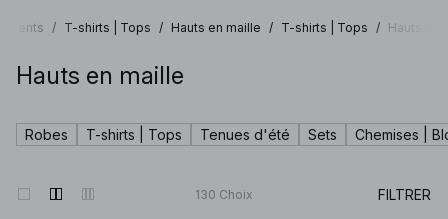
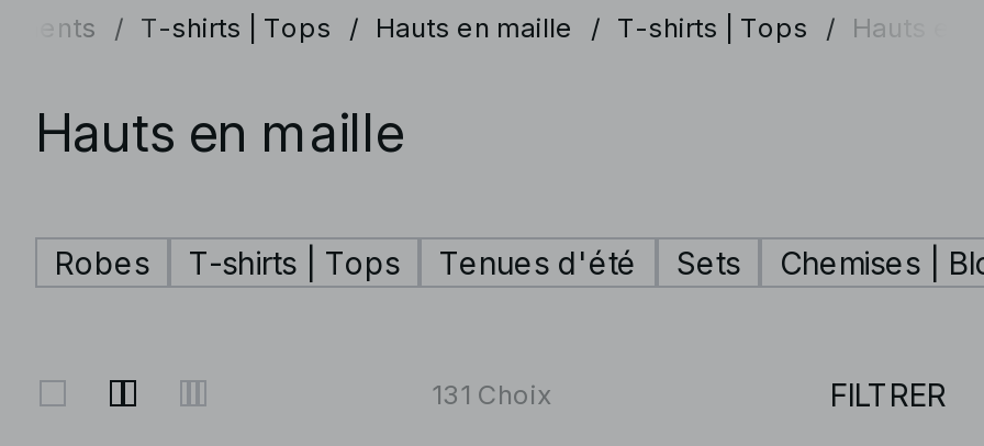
- 130 Choix
+ 131 Choix
